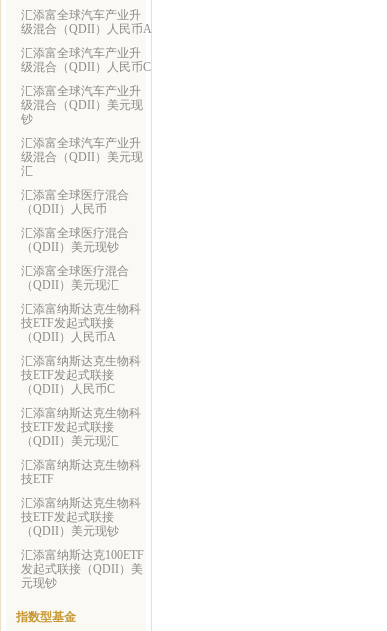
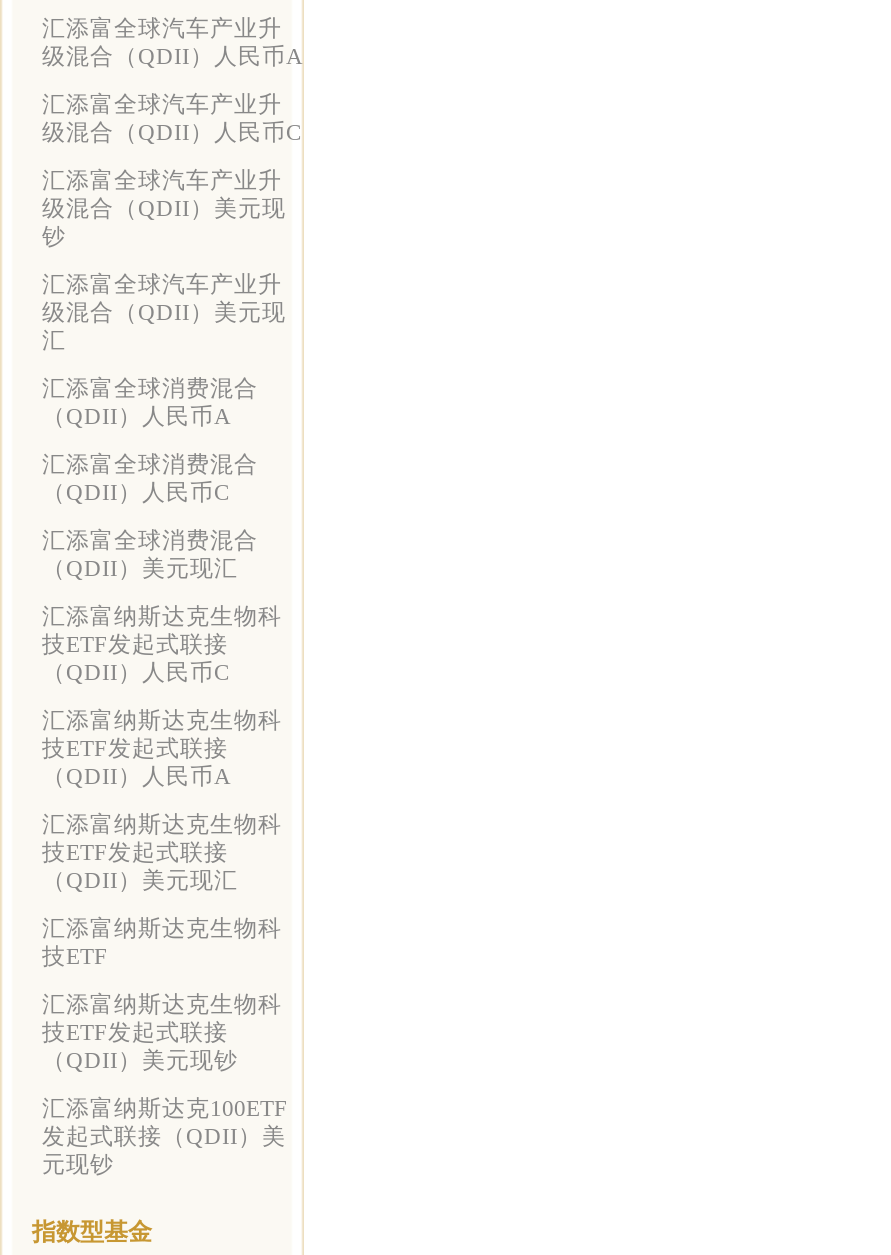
- 汇添富全球医疗混合
- （QDII）人民币
+ 汇添富全球消费混合
+ （QDII）人民币A

- 汇添富全球医疗混合
- （QDII）美元现钞
+ 汇添富全球消费混合
+ （QDII）人民币C

- 汇添富全球医疗混合
+ 汇添富全球消费混合

- （QDII）人民币A
+ （QDII）人民币C

- （QDII）人民币C
+ （QDII）人民币A
